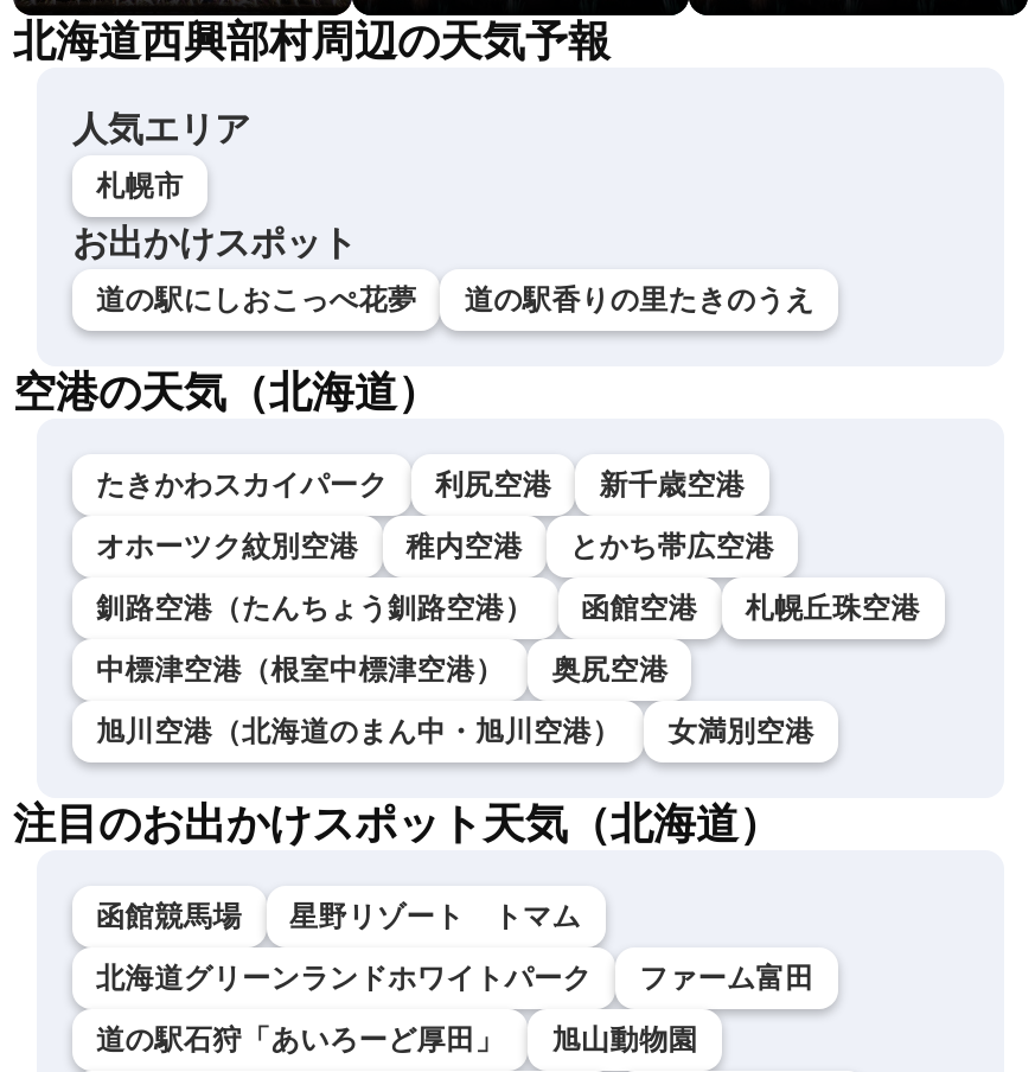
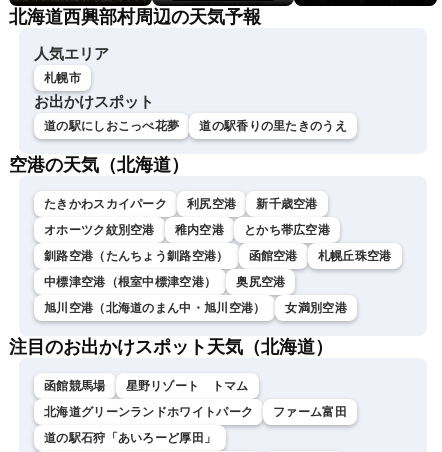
- 旭山動物園
